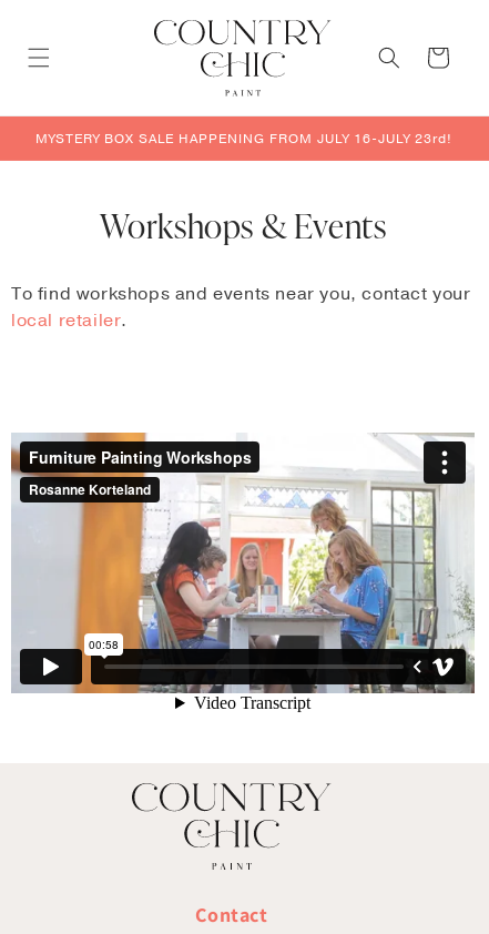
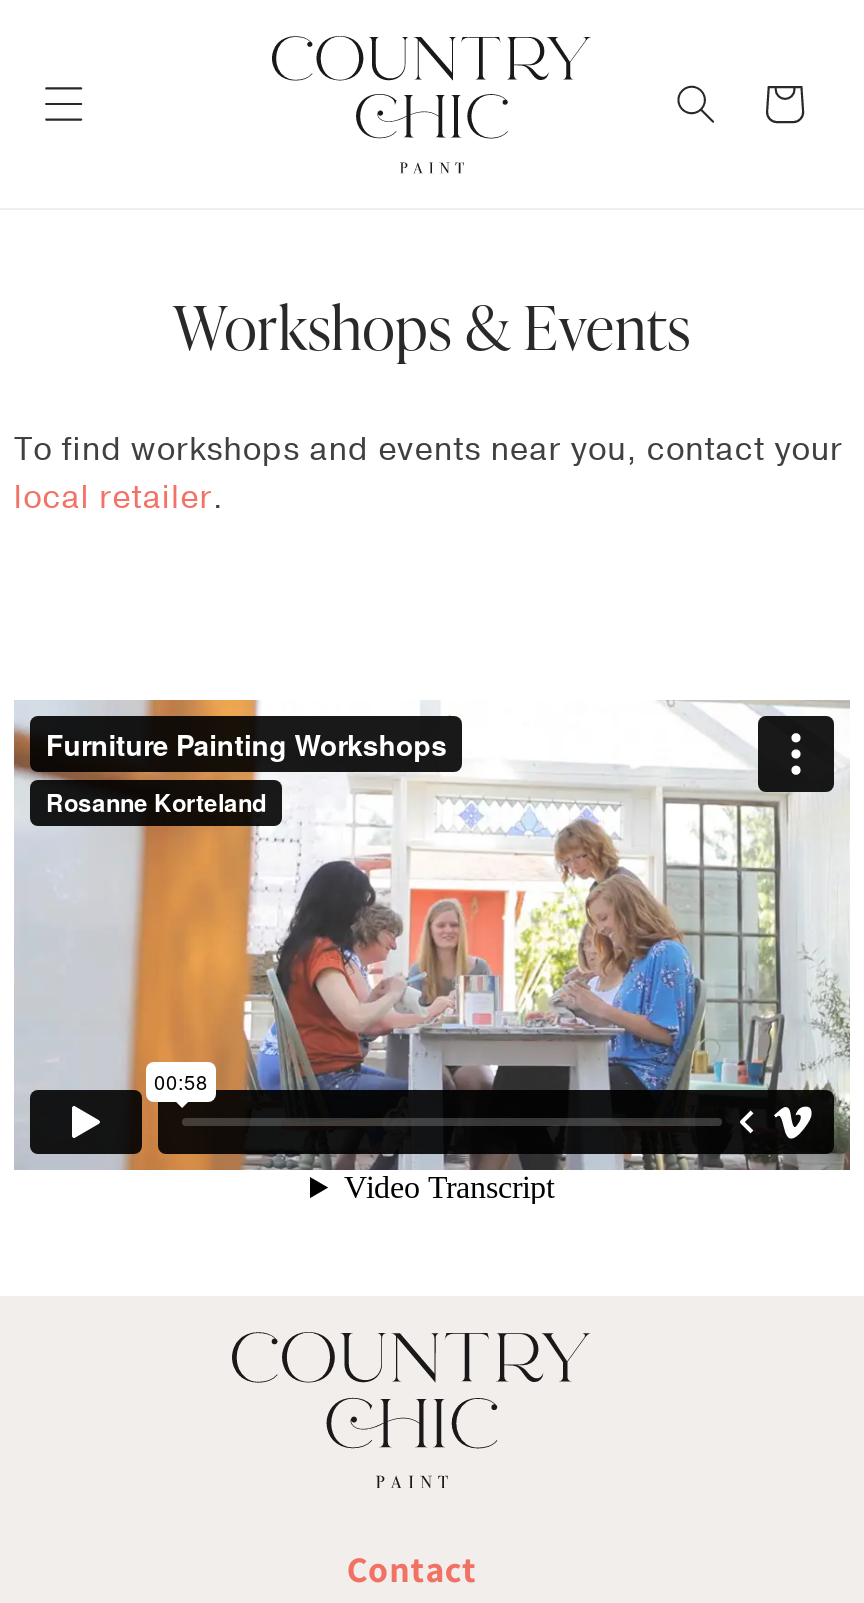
- MYSTERY BOX SALE HAPPENING FROM JULY 16-JULY 23rd!
